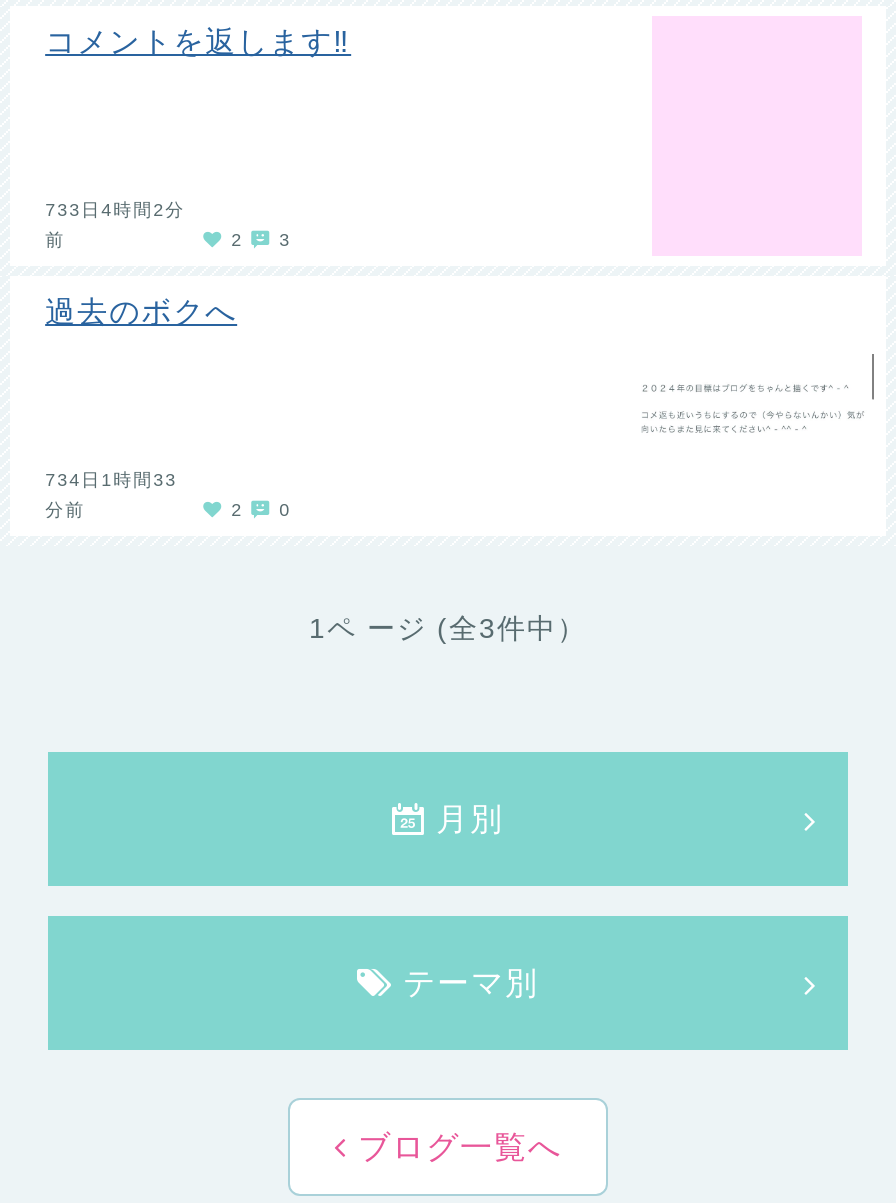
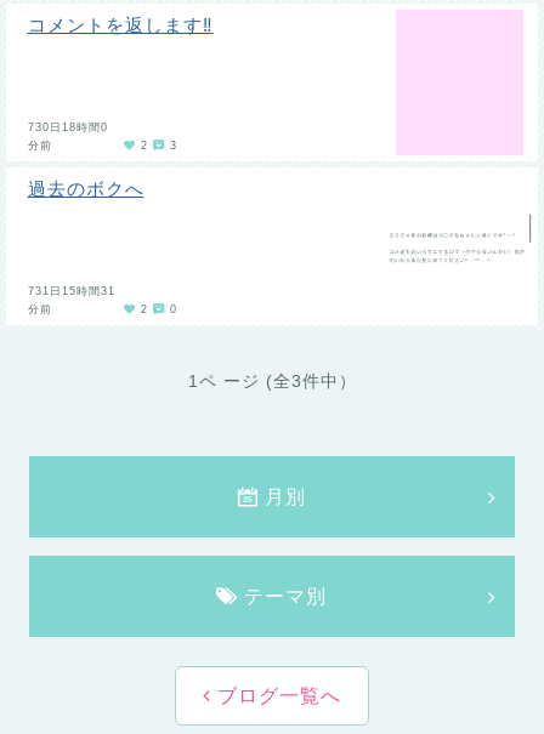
- 733日4時間2分
+ 730日18時間0

- 前
+ 分前

- 734日1時間33
+ 731日15時間31
